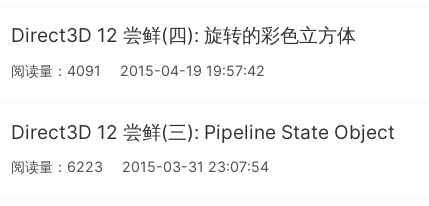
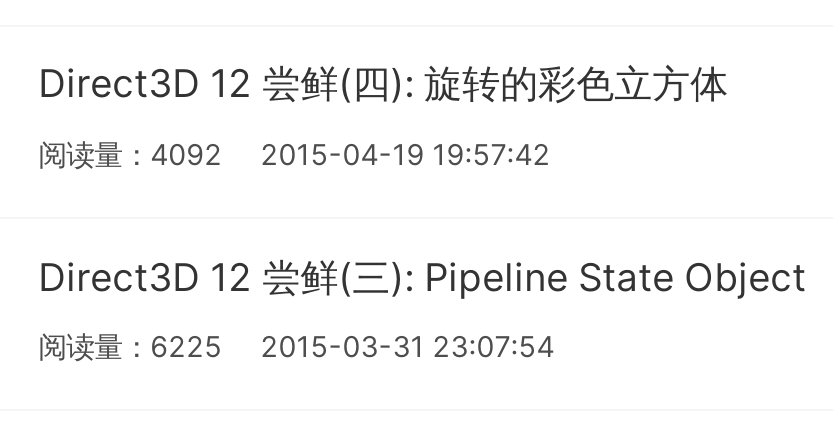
- 阅读量：4091 2015-04-19 19:57:42
+ 阅读量：4092 2015-04-19 19:57:42

- 阅读量：6223 2015-03-31 23:07:54
+ 阅读量：6225 2015-03-31 23:07:54
